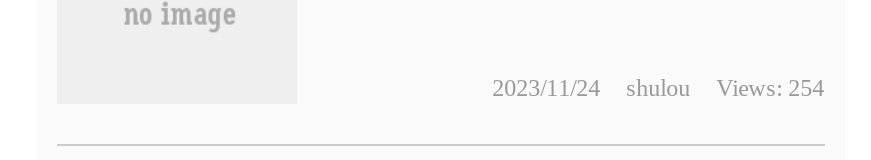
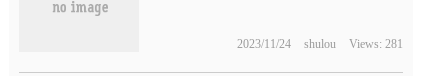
- 2023/11/24 shulou Views: 254
+ 2023/11/24 shulou Views: 281
